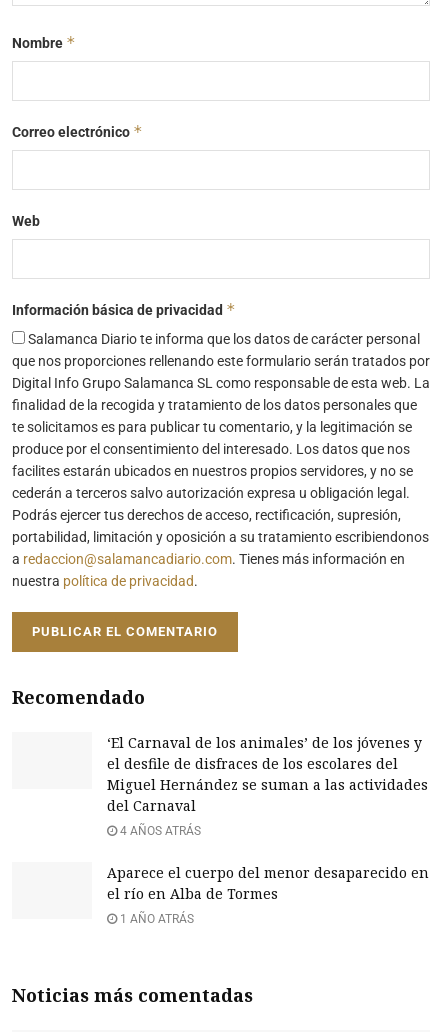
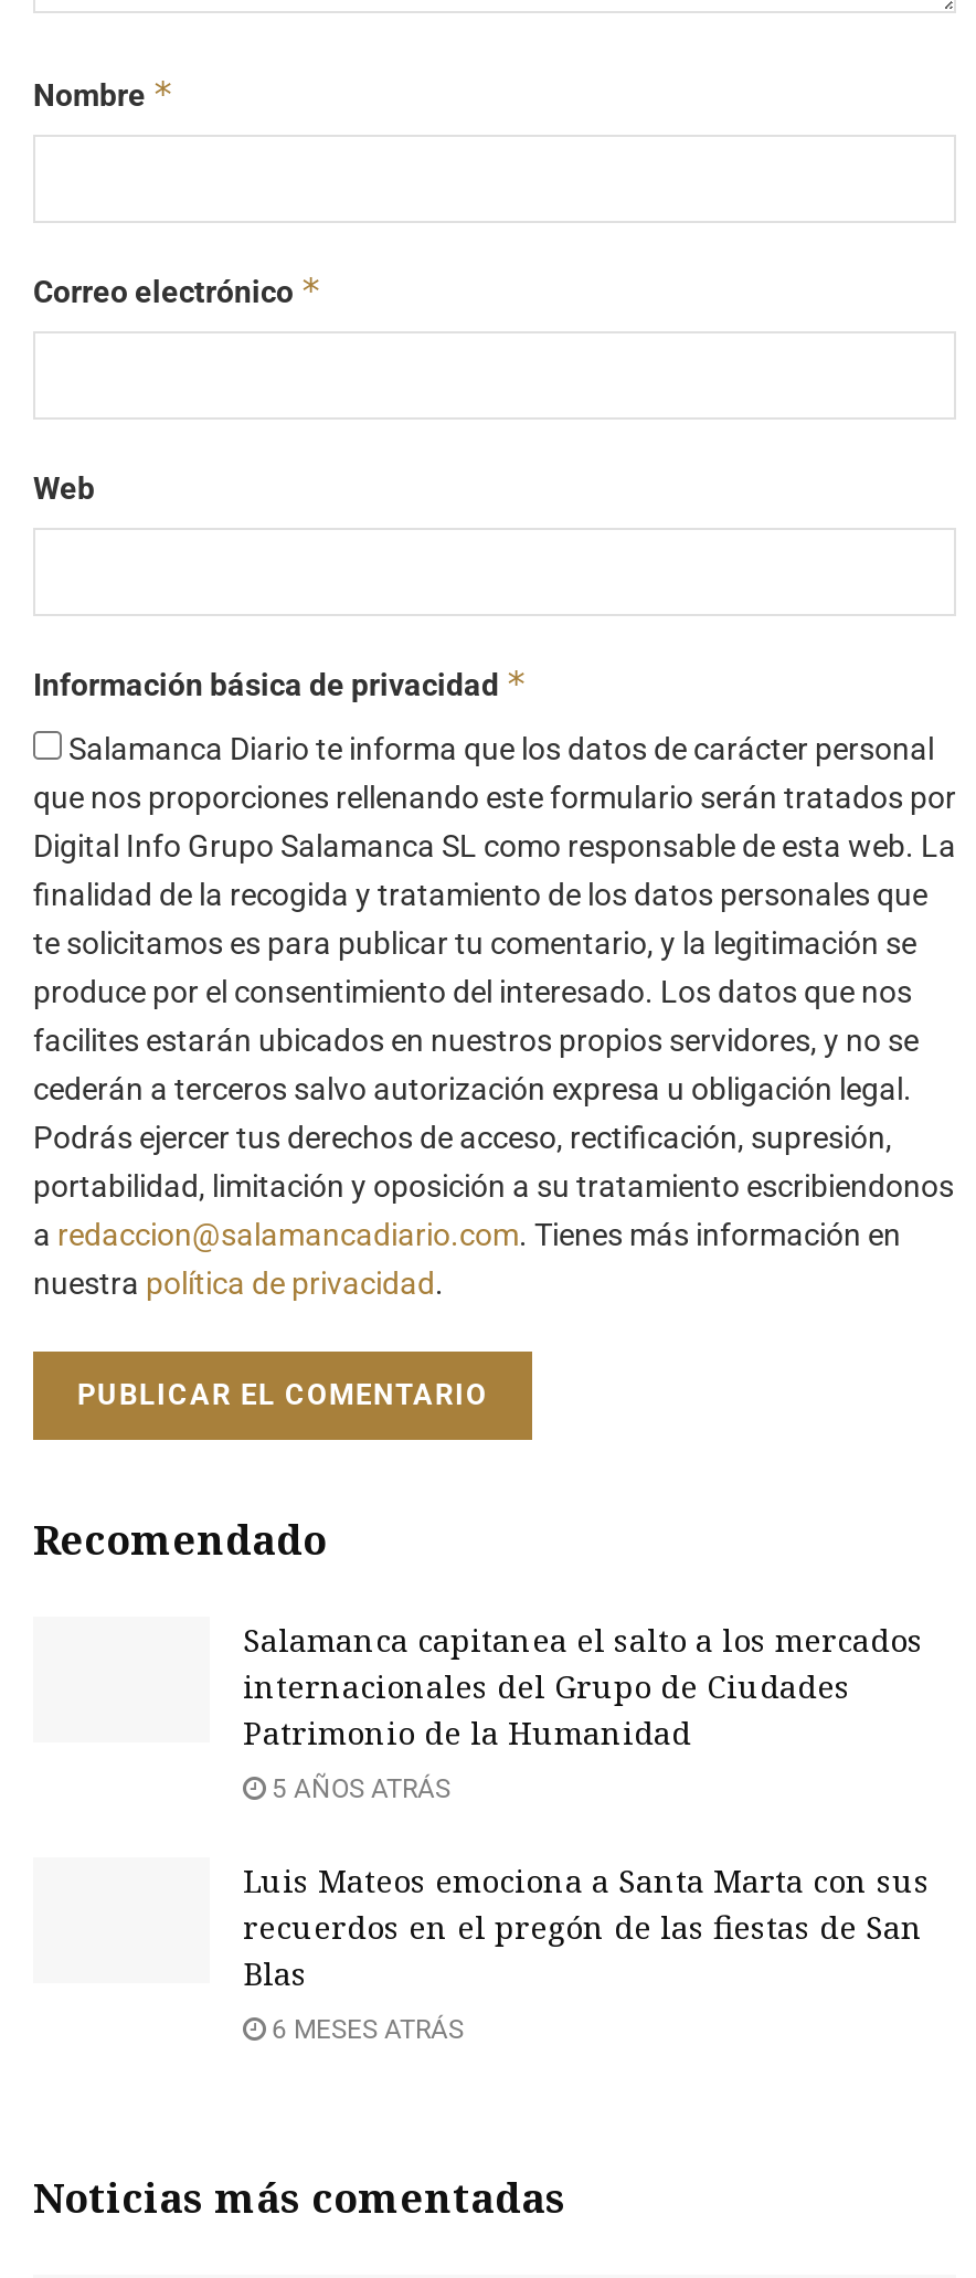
- ‘El Carnaval de los animales’ de los jóvenes y
- el desfile de disfraces de los escolares del
- Miguel Hernández se suman a las actividades
- del Carnaval
+ Salamanca capitanea el salto a los mercados
+ internacionales del Grupo de Ciudades
+ Patrimonio de la Humanidad

- 4 AÑOS ATRÁS
+ 5 AÑOS ATRÁS

- Aparece el cuerpo del menor desaparecido en
- el río en Alba de Tormes
+ Luis Mateos emociona a Santa Marta con sus
+ recuerdos en el pregón de las fiestas de San
+ Blas

- 1 AÑO ATRÁS
+ 6 MESES ATRÁS
